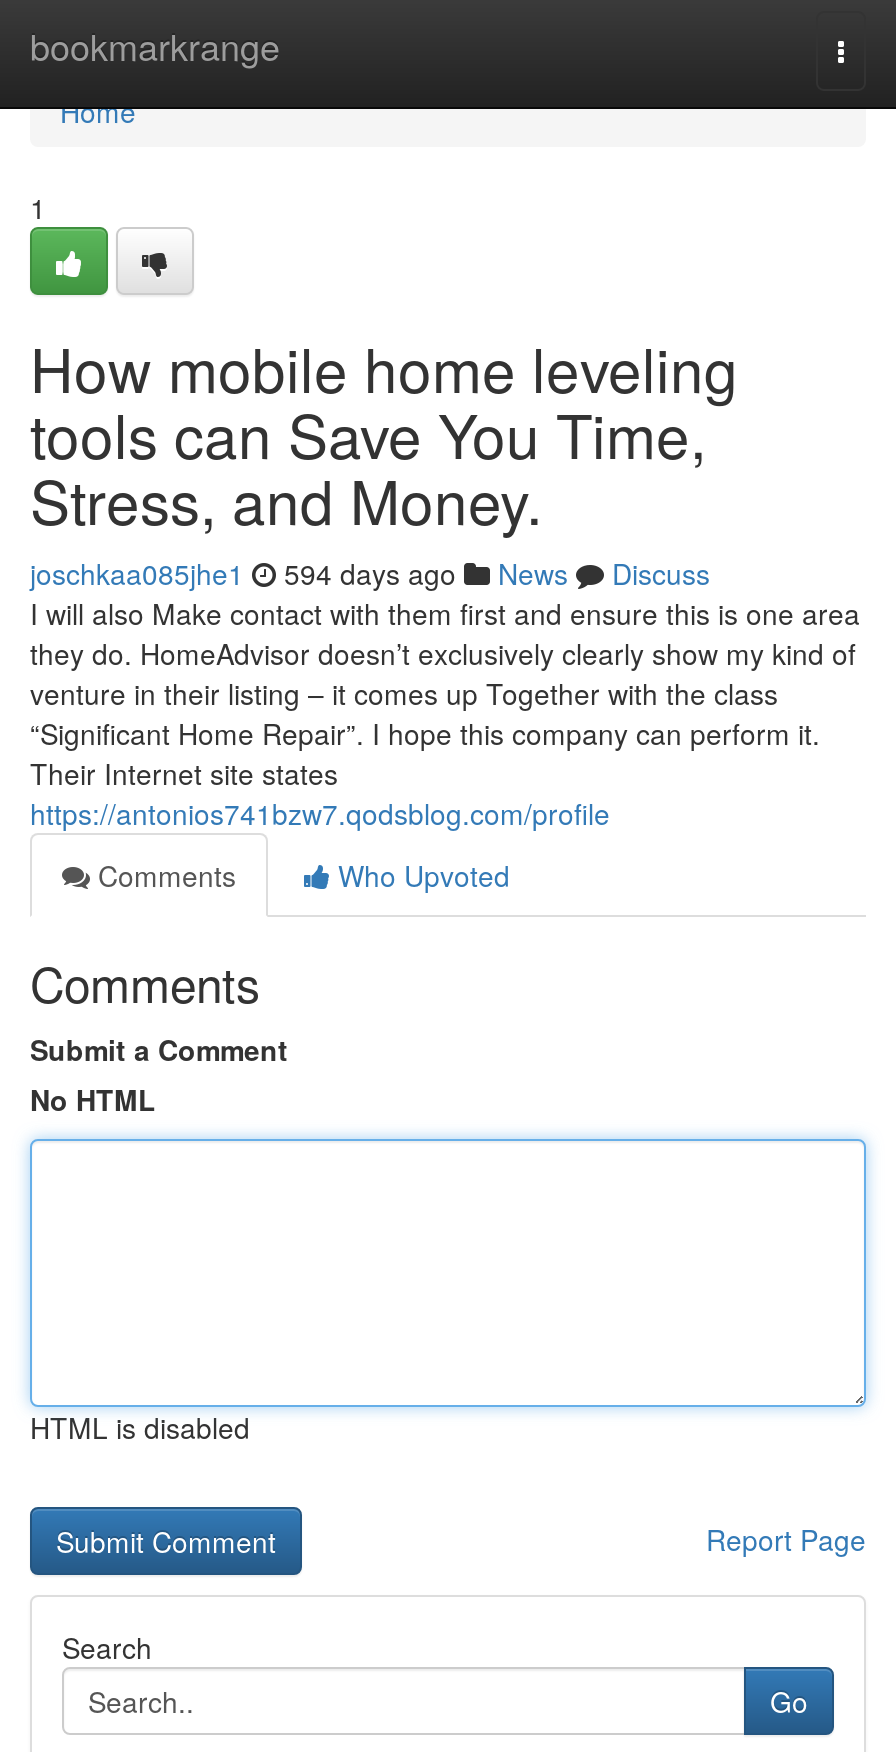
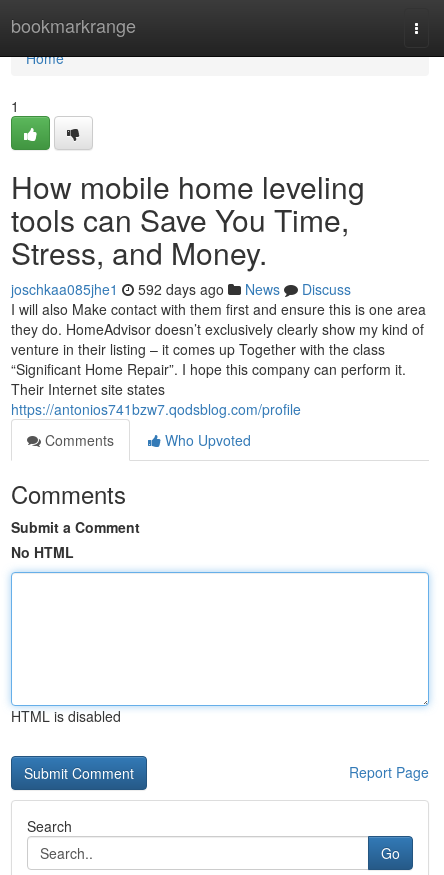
- joschkaa085jhe1 594 days ago News Discuss
+ joschkaa085jhe1 592 days ago News Discuss
